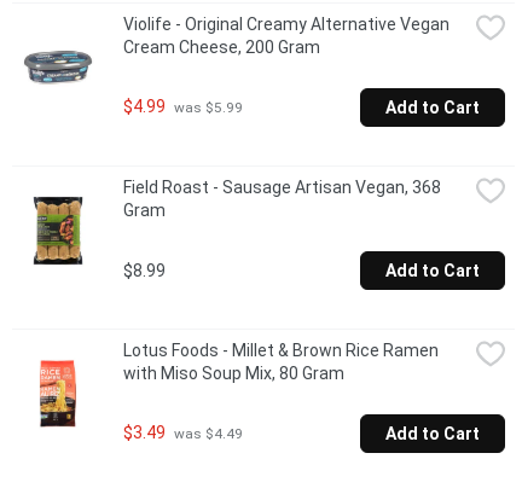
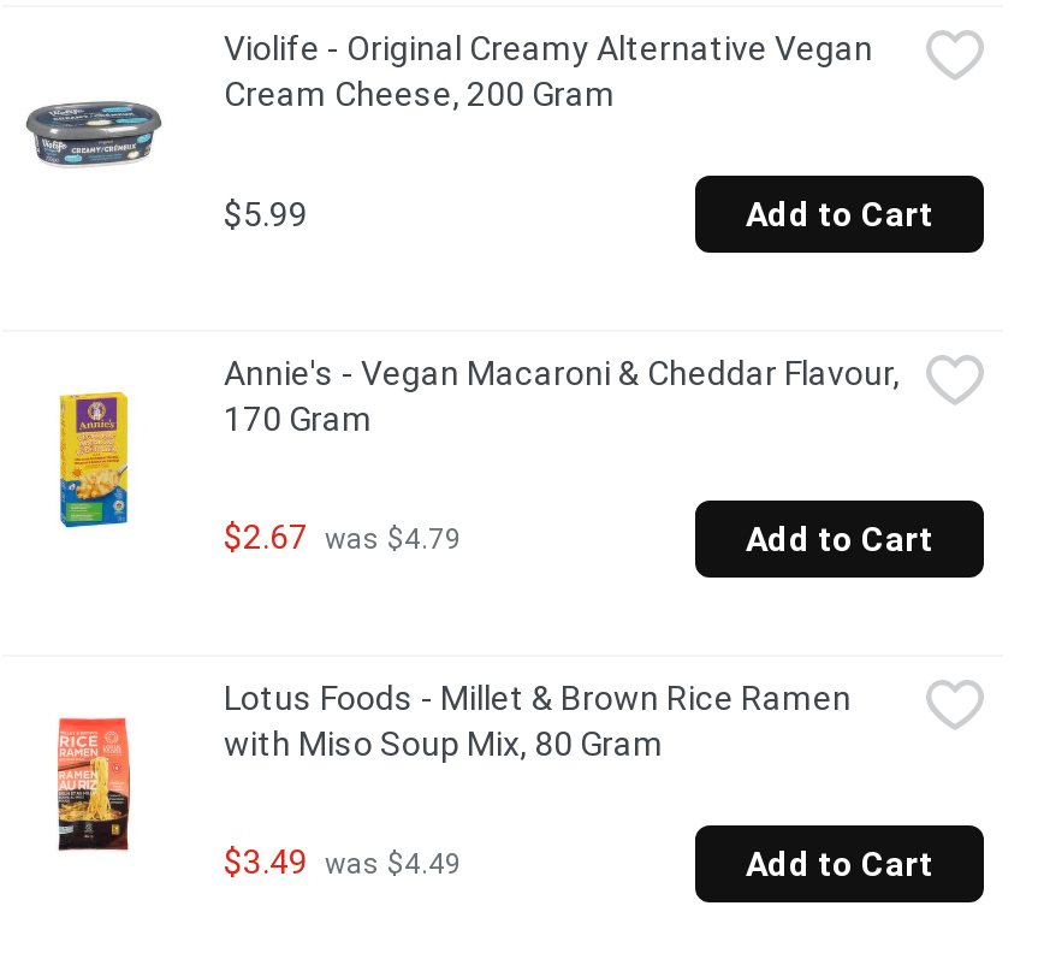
- $4.99 was $5.99
+ $5.99

- [image]
- Field Roast - Sausage Artisan Vegan, 368
- Gram
+ [image]
+ Annie's - Vegan Macaroni & Cheddar Flavour,
+ 170 Gram

- $8.99
+ $2.67 was $4.79
